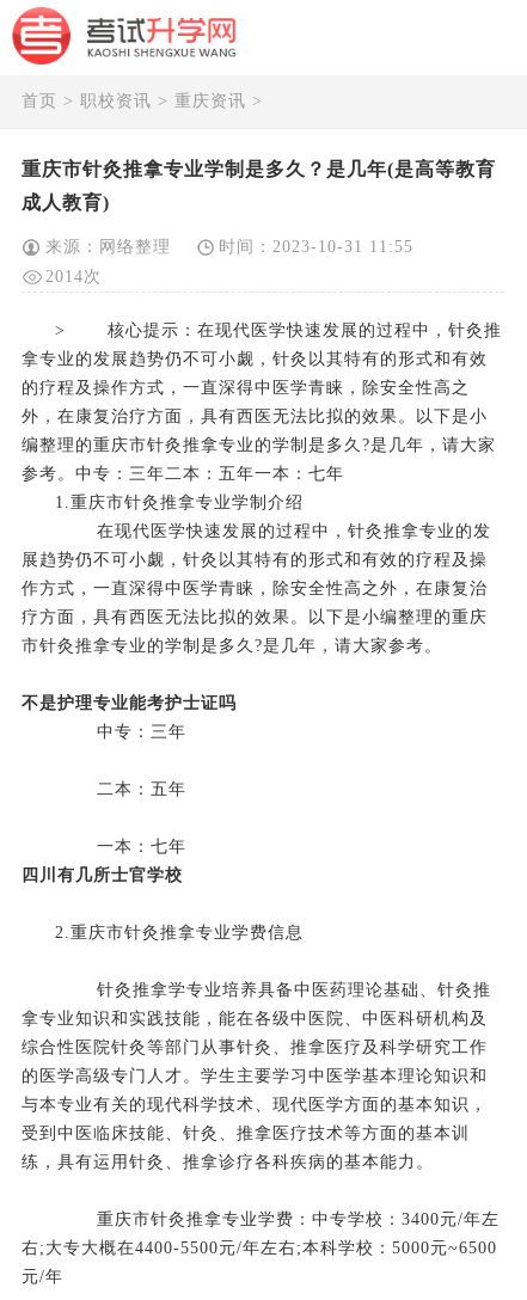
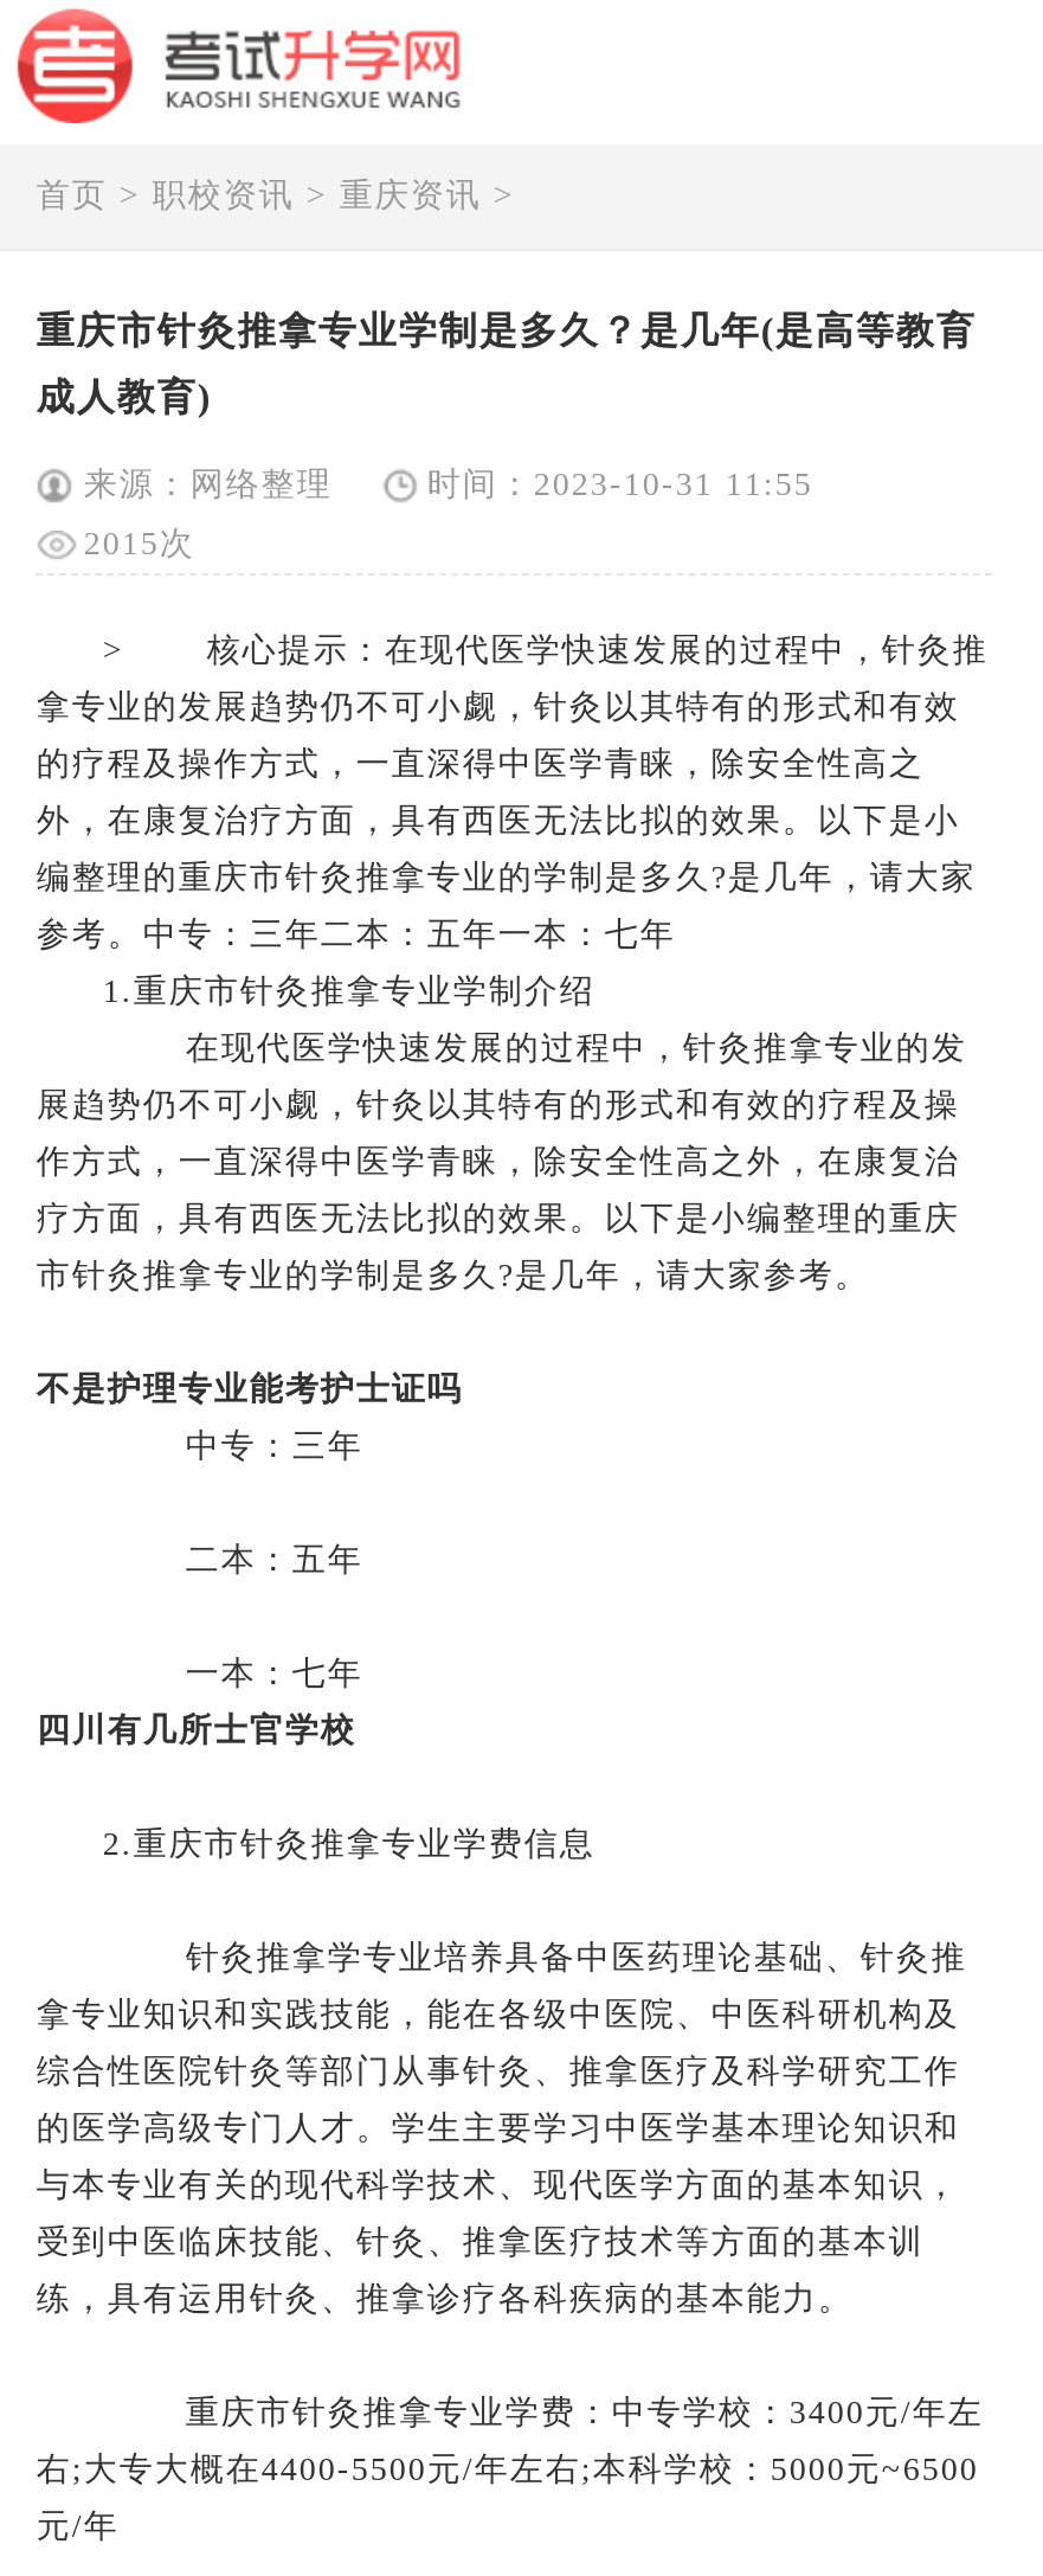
- 2014次
+ 2015次
